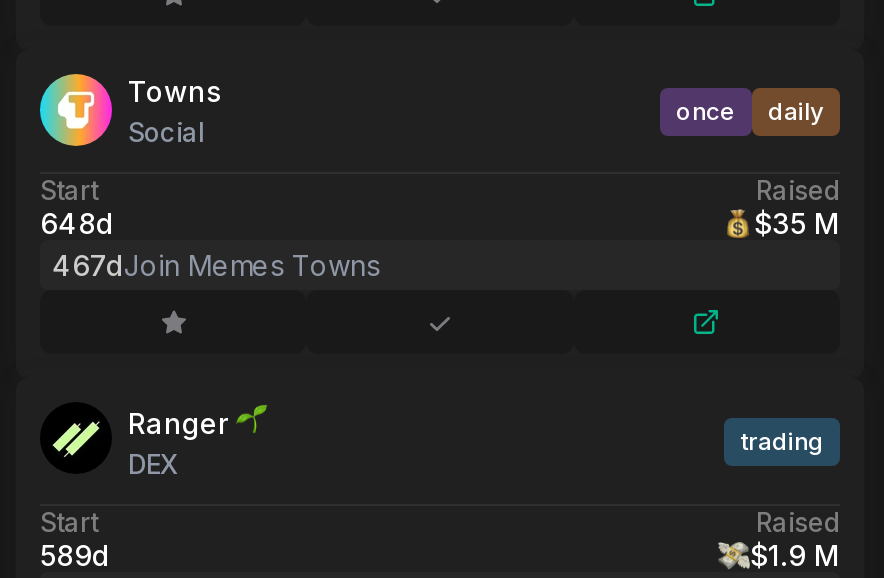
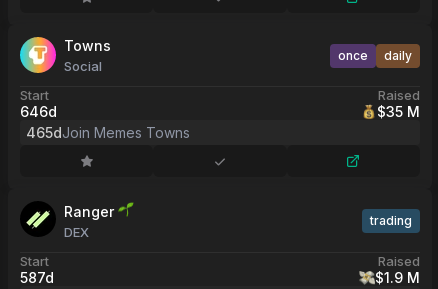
- 648d
+ 646d

- 467dJoin Memes Towns
+ 465dJoin Memes Towns

- 589d
+ 587d
